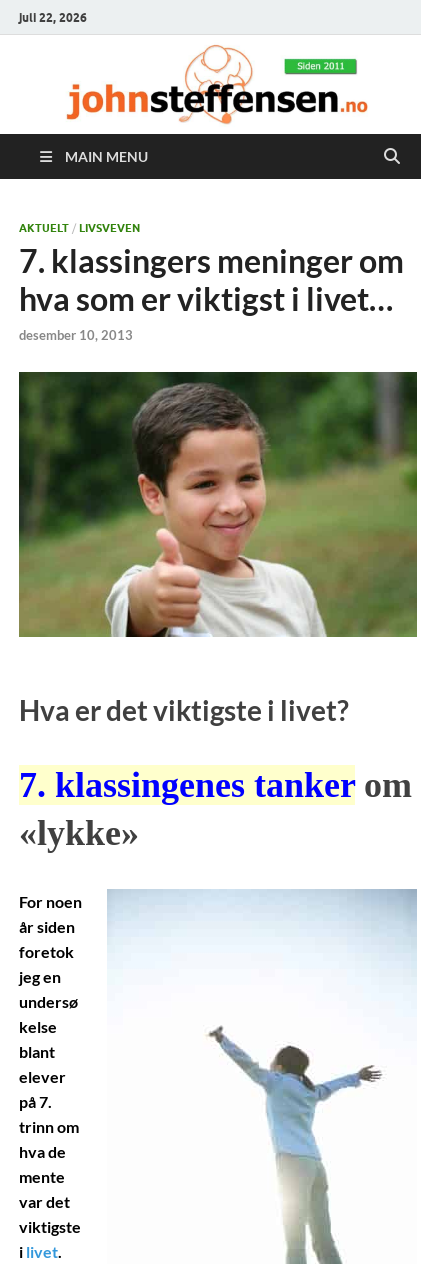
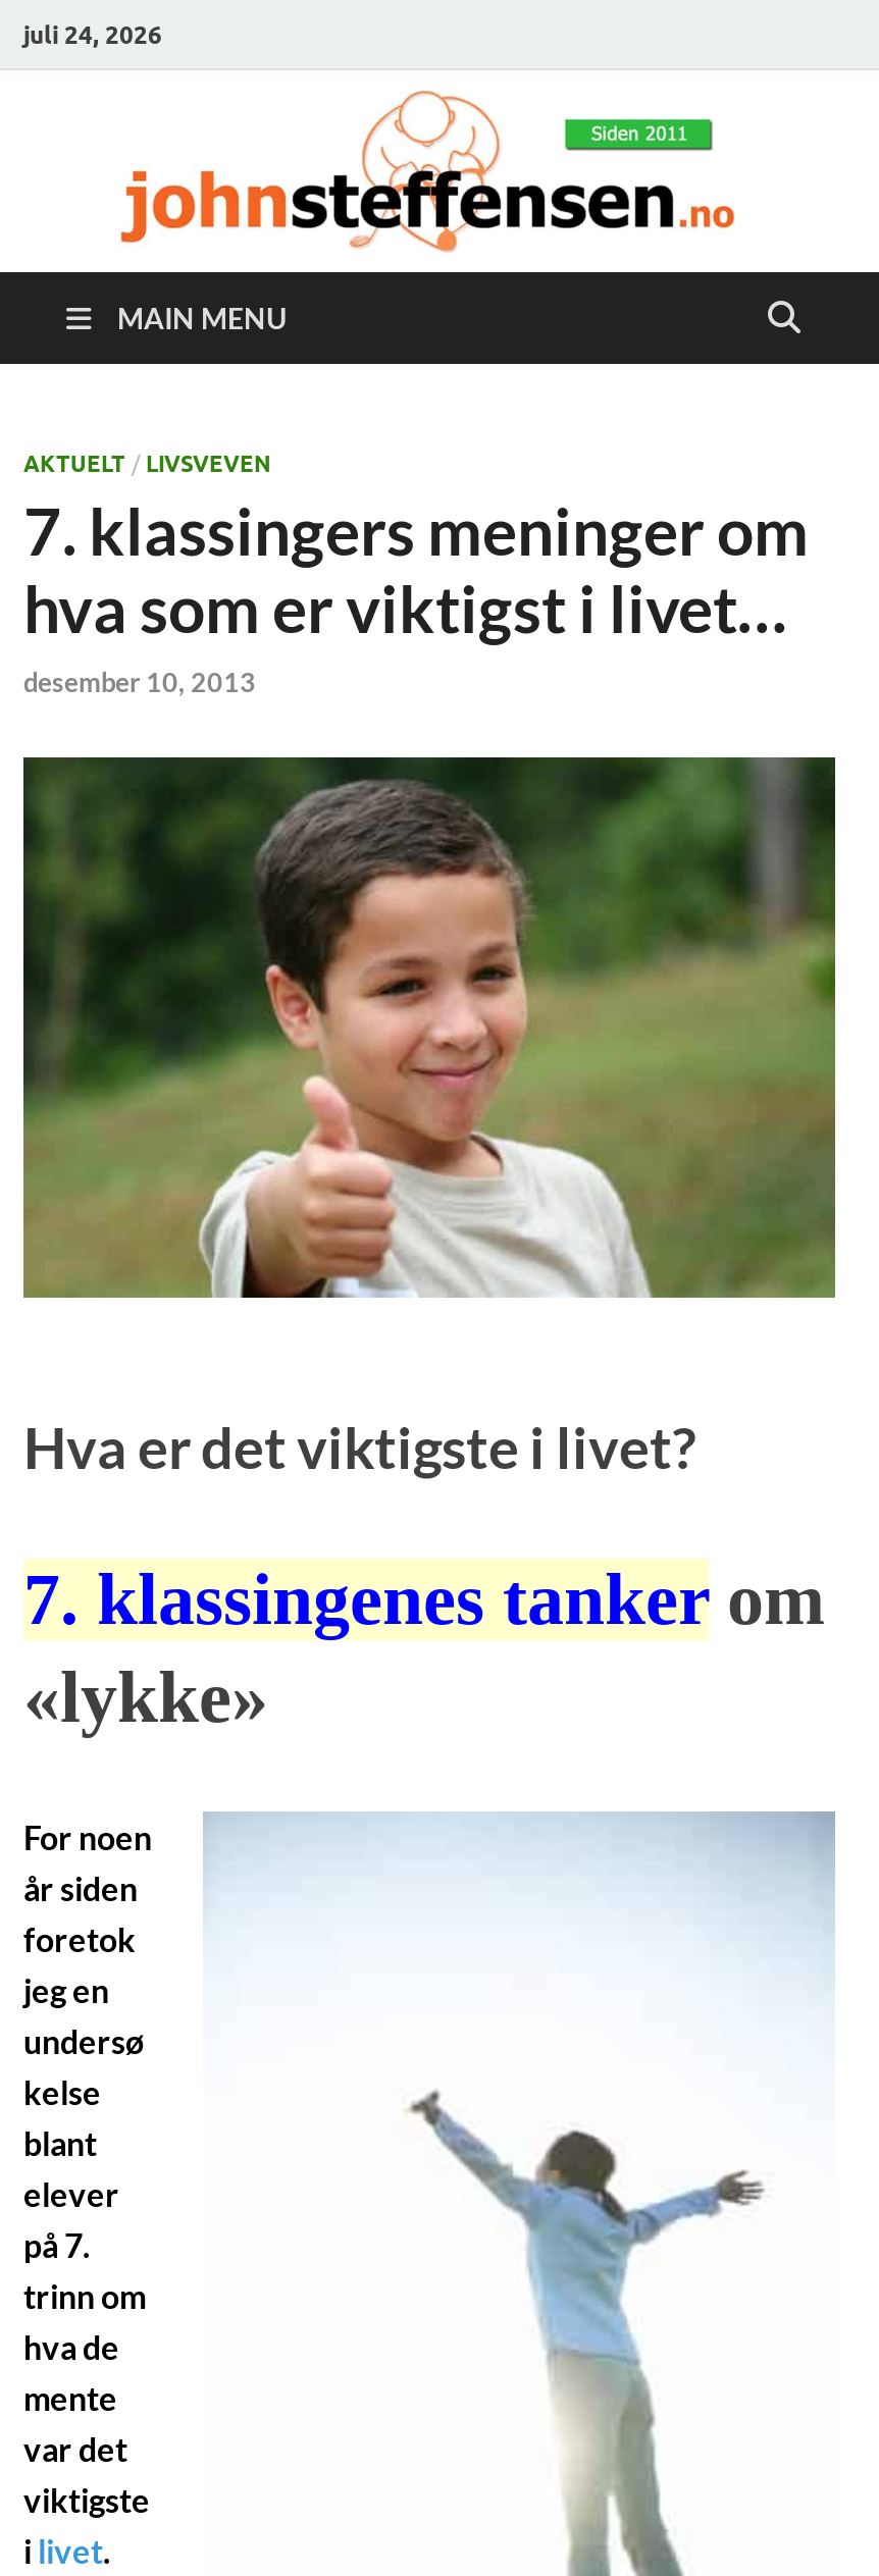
- juli 22, 2026
+ juli 24, 2026
